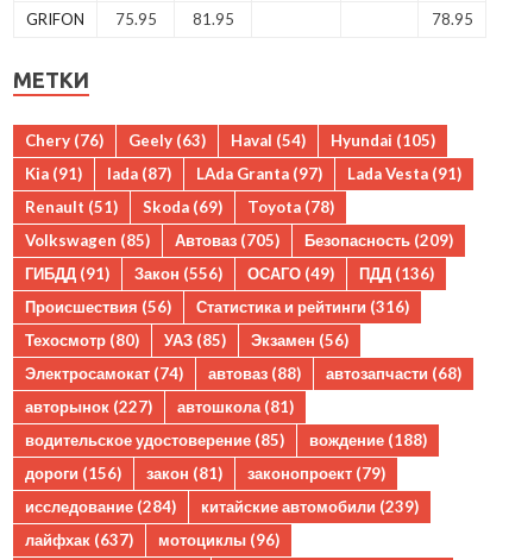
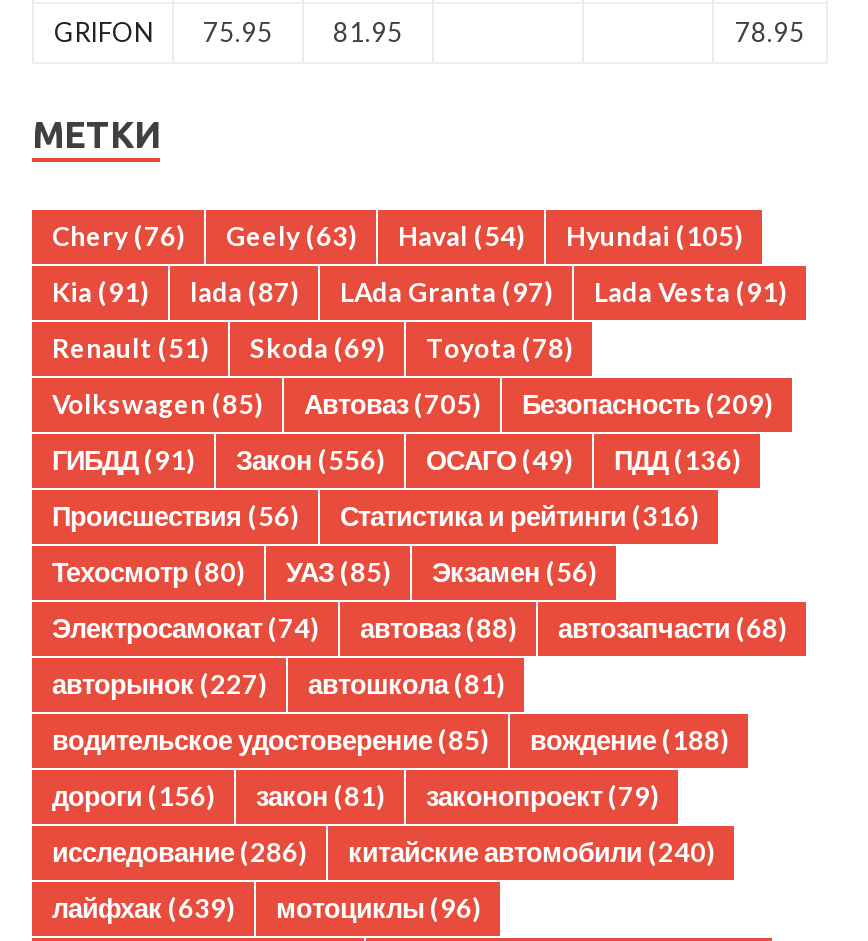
- исследование (284)
+ исследование (286)

- китайские автомобили (239)
+ китайские автомобили (240)

- лайфхак (637) мотоциклы (96)
+ лайфхак (639) мотоциклы (96)
